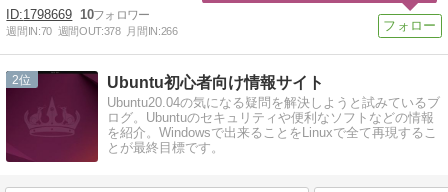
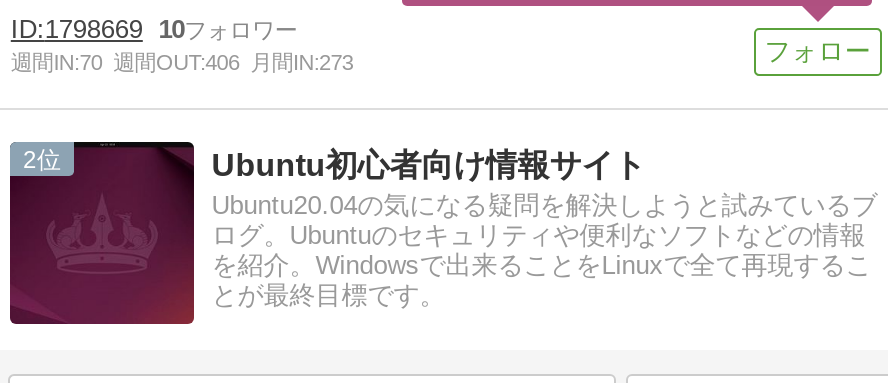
- 週間IN:70 週間OUT:378 月間IN:266
+ 週間IN:70 週間OUT:406 月間IN:273
